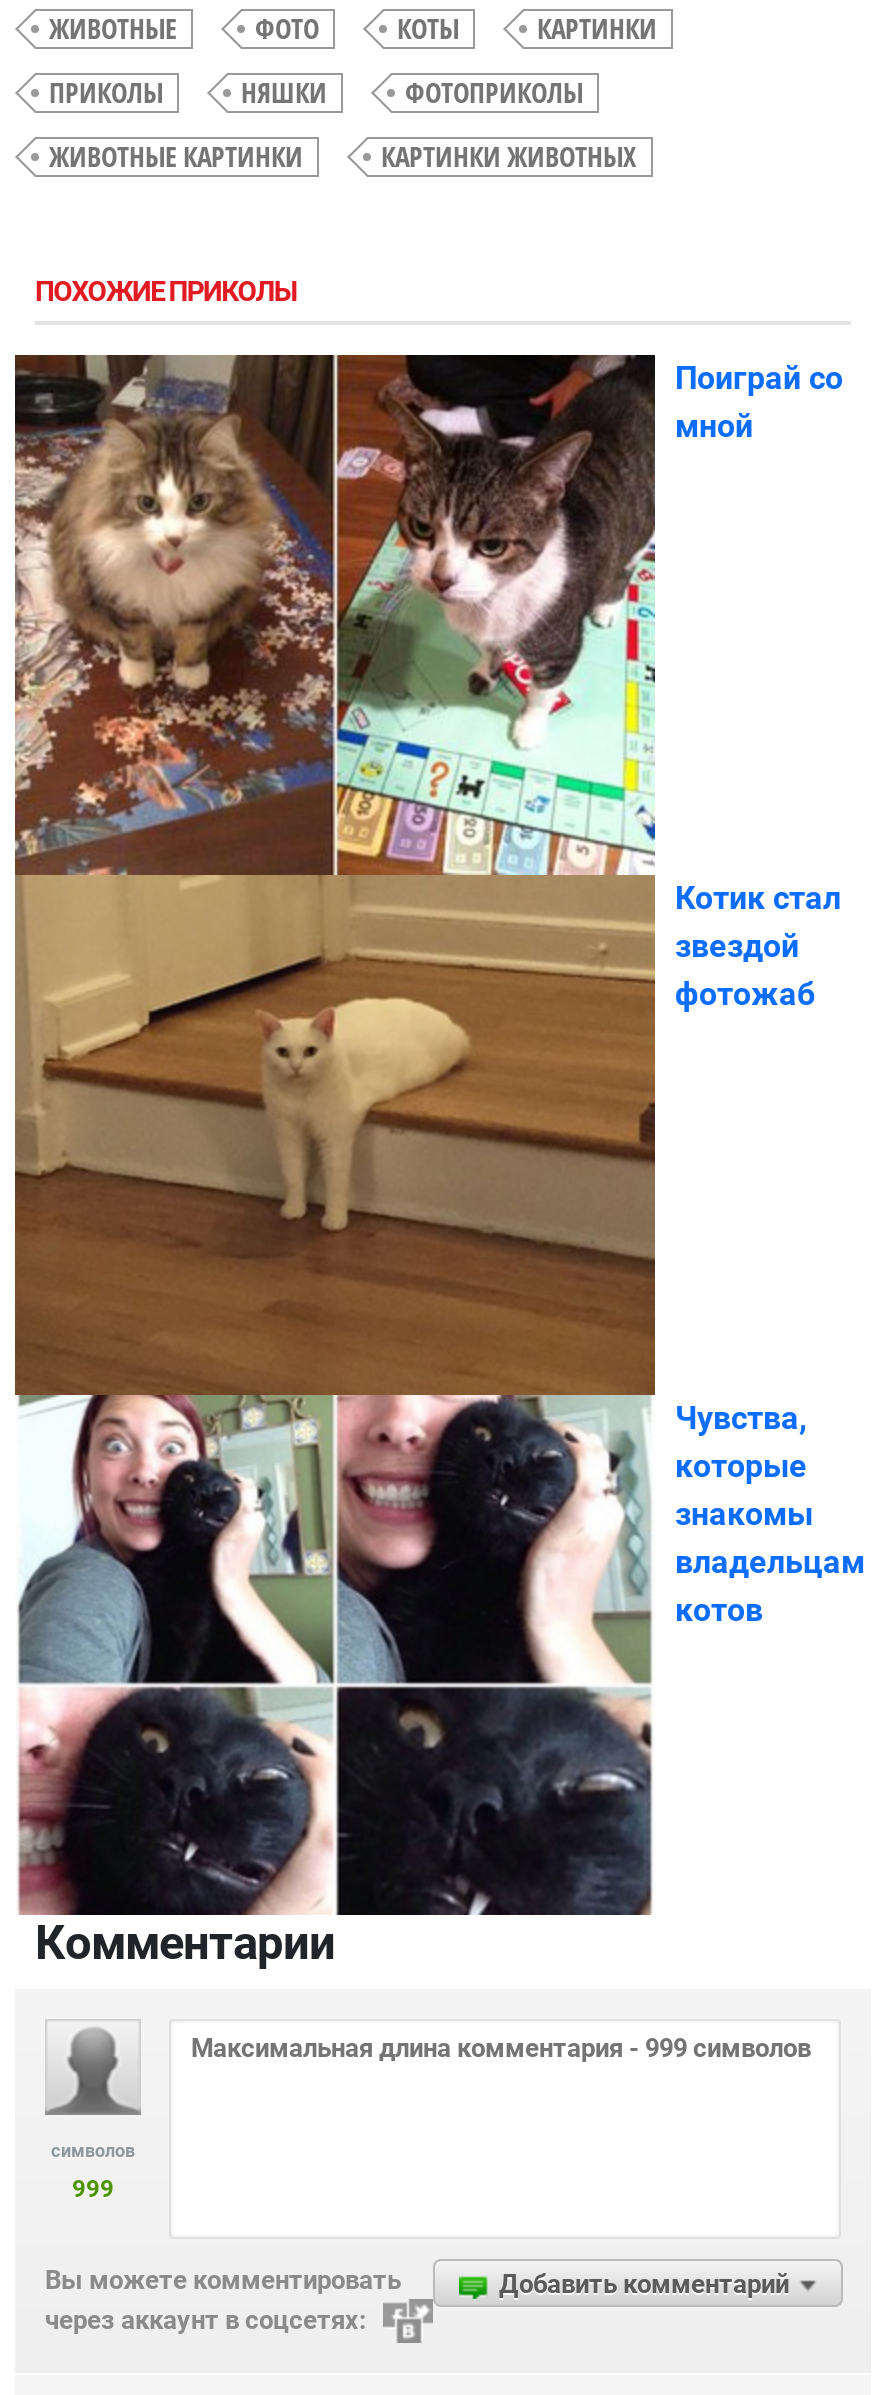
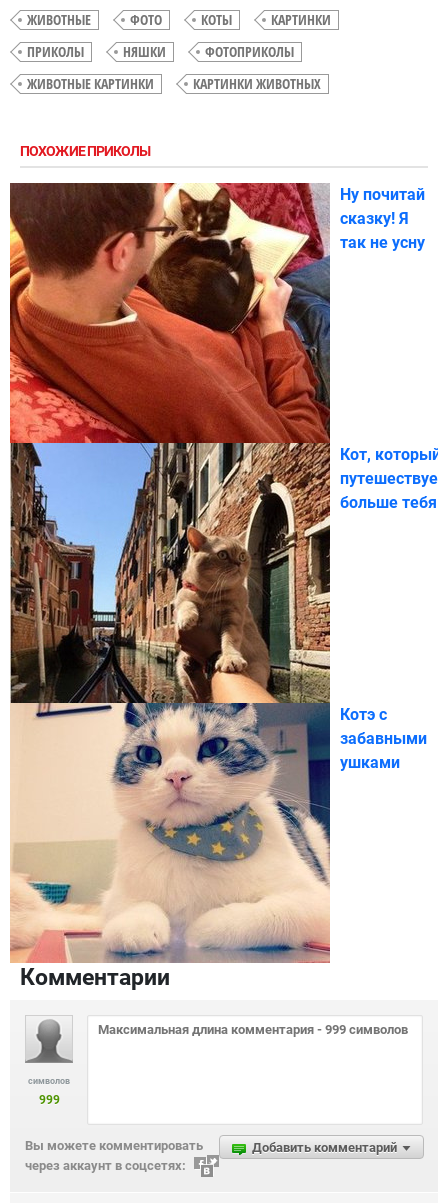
- [image]
- Поиграй со
- мной
+ [image]
+ Ну почитай
+ сказку! Я
+ так не усну

- Котик стал
- звездой
- фотожаб
+ Кот, который
+ путешествует
+ больше тебя!

- Чувства,
- которые
- знакомы
- владельцам
- котов
+ Котэ с
+ забавными
+ ушками
